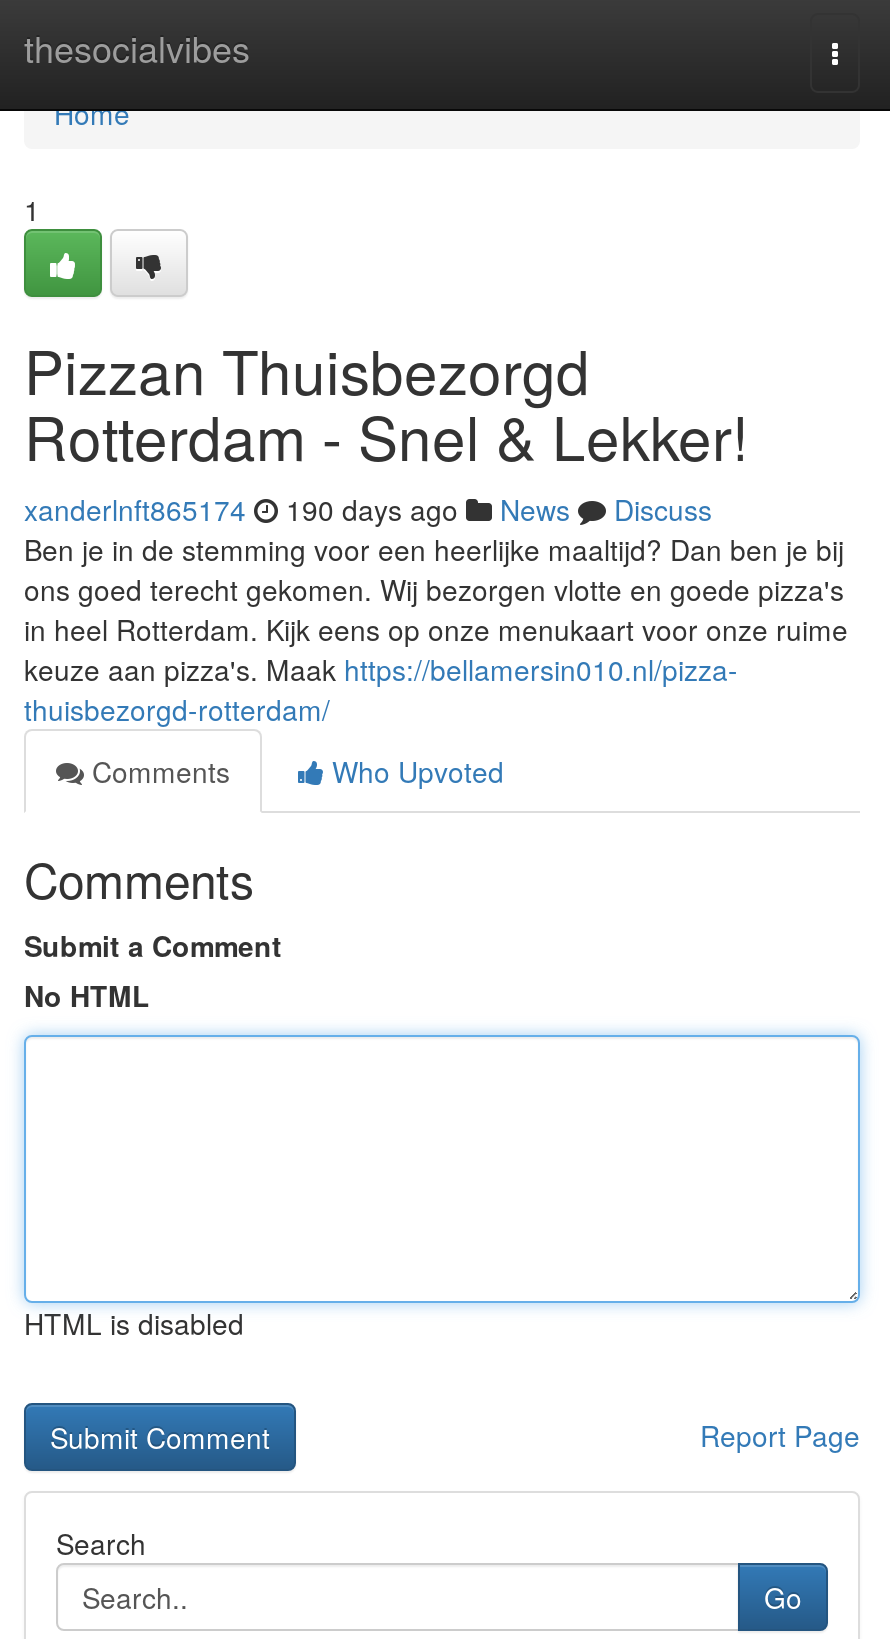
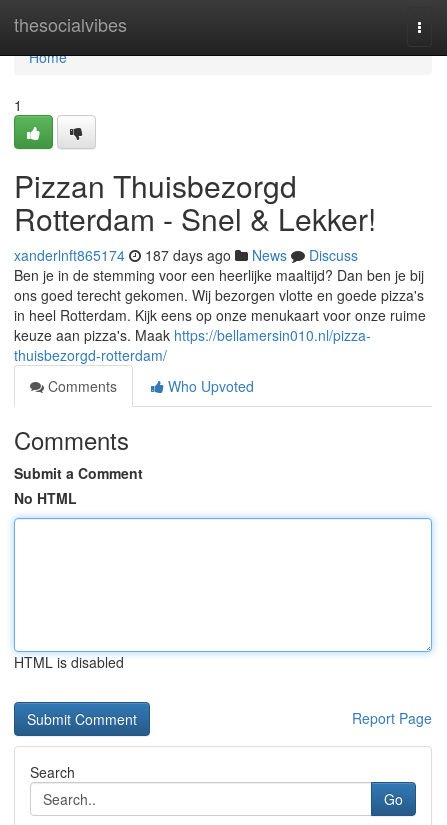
- xanderlnft865174 190 days ago News Discuss
+ xanderlnft865174 187 days ago News Discuss
